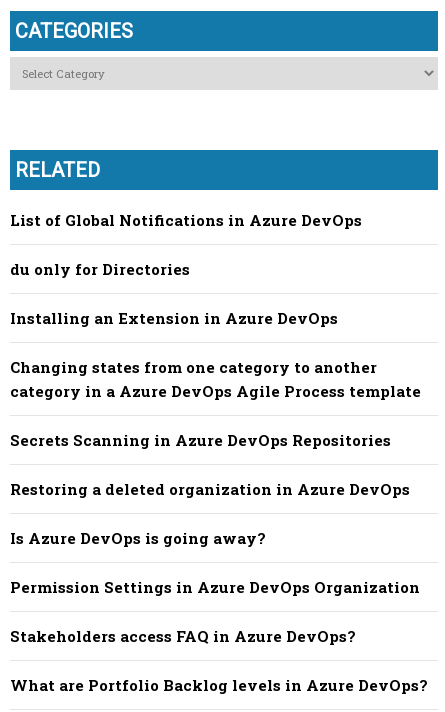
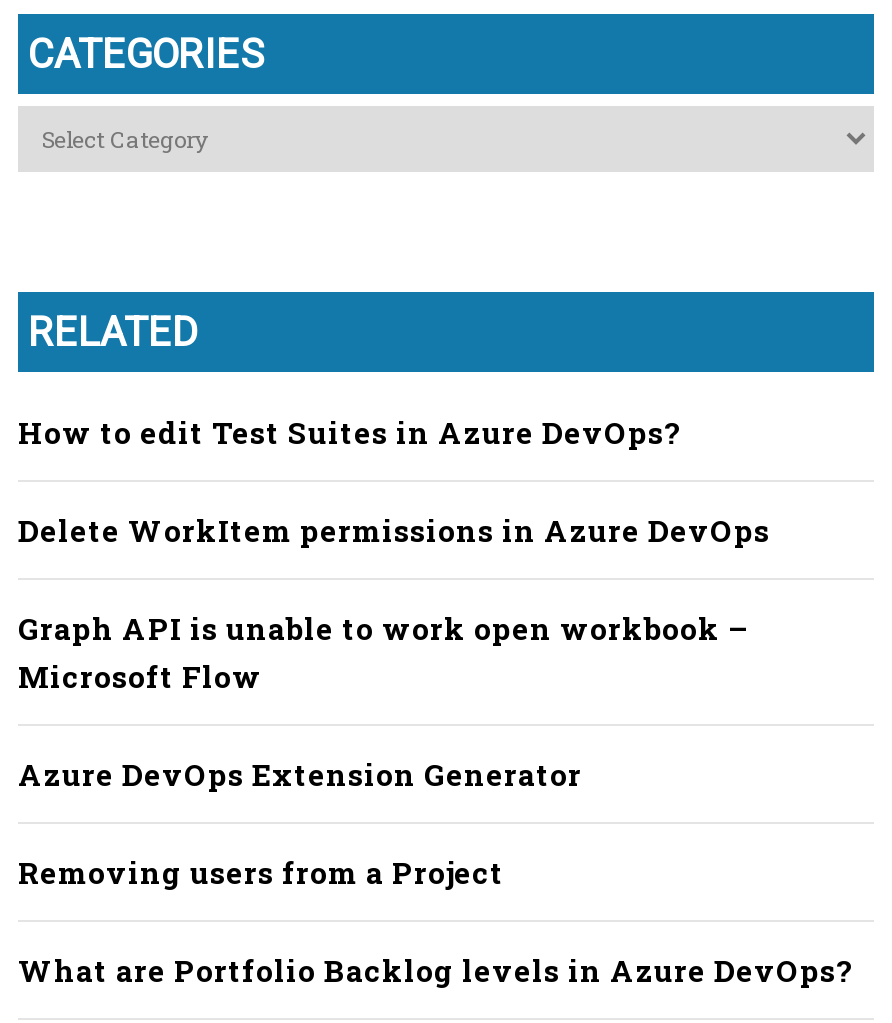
- List of Global Notifications in Azure DevOps
- du only for Directories
- Installing an Extension in Azure DevOps
- Changing states from one category to another
- category in a Azure DevOps Agile Process template
- Secrets Scanning in Azure DevOps Repositories
- Restoring a deleted organization in Azure DevOps
- Is Azure DevOps is going away?
- Permission Settings in Azure DevOps Organization
- Stakeholders access FAQ in Azure DevOps?
+ How to edit Test Suites in Azure DevOps?
+ Delete WorkItem permissions in Azure DevOps
+ Graph API is unable to work open workbook –
+ Microsoft Flow
+ Azure DevOps Extension Generator
+ Removing users from a Project
